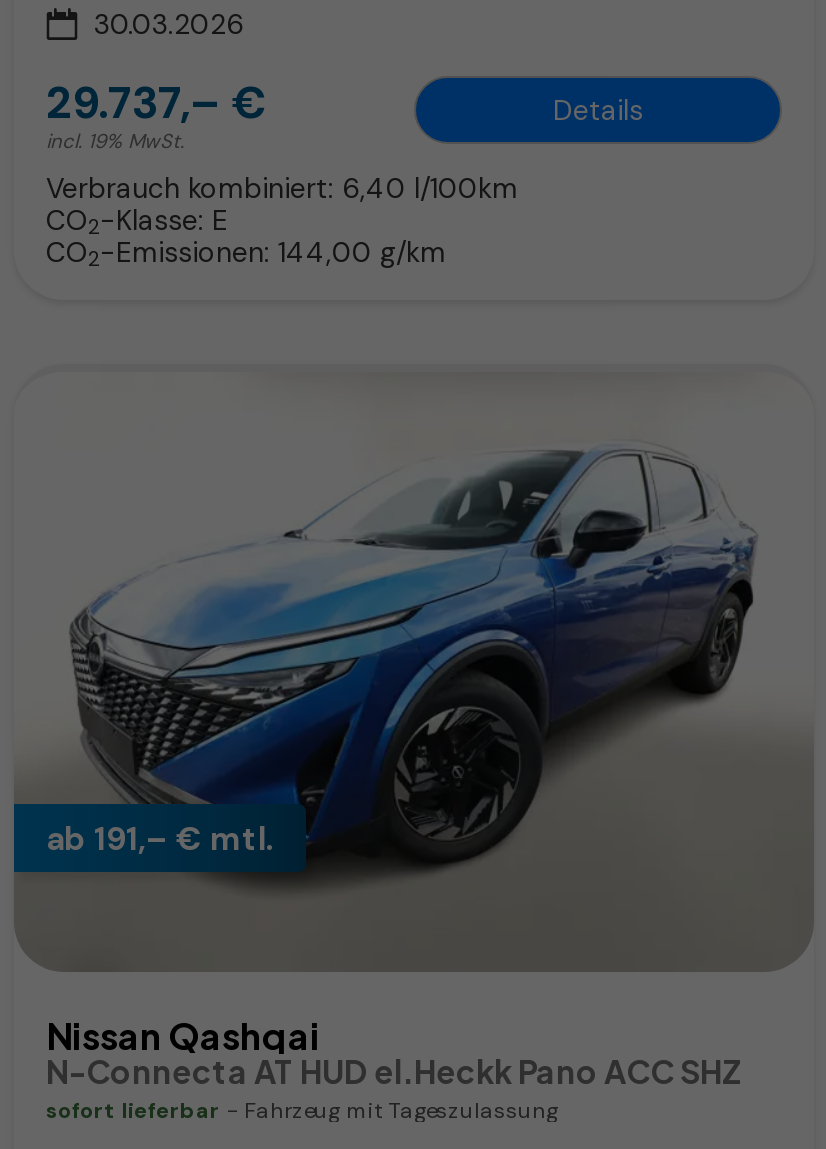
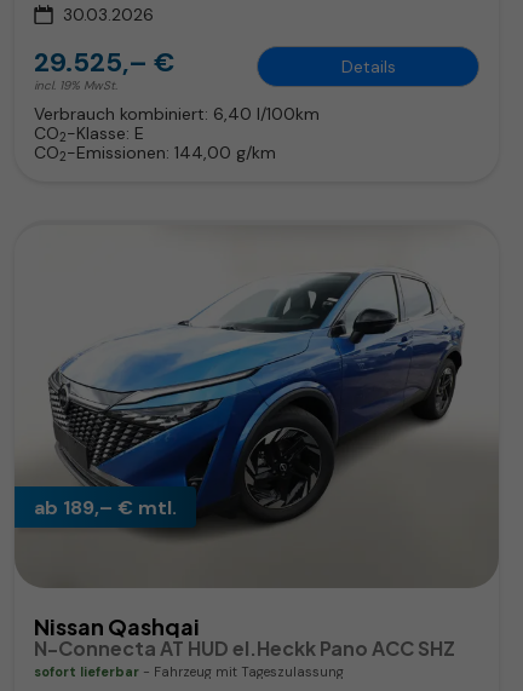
- 29.737,– €
+ 29.525,– €

- ab 191,– € mtl.
+ ab 189,– € mtl.
